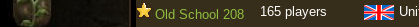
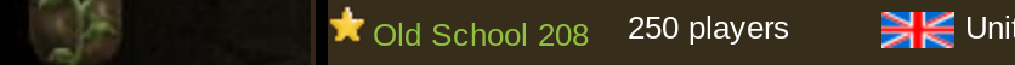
- Old School 208 165 players
+ Old School 208 250 players
